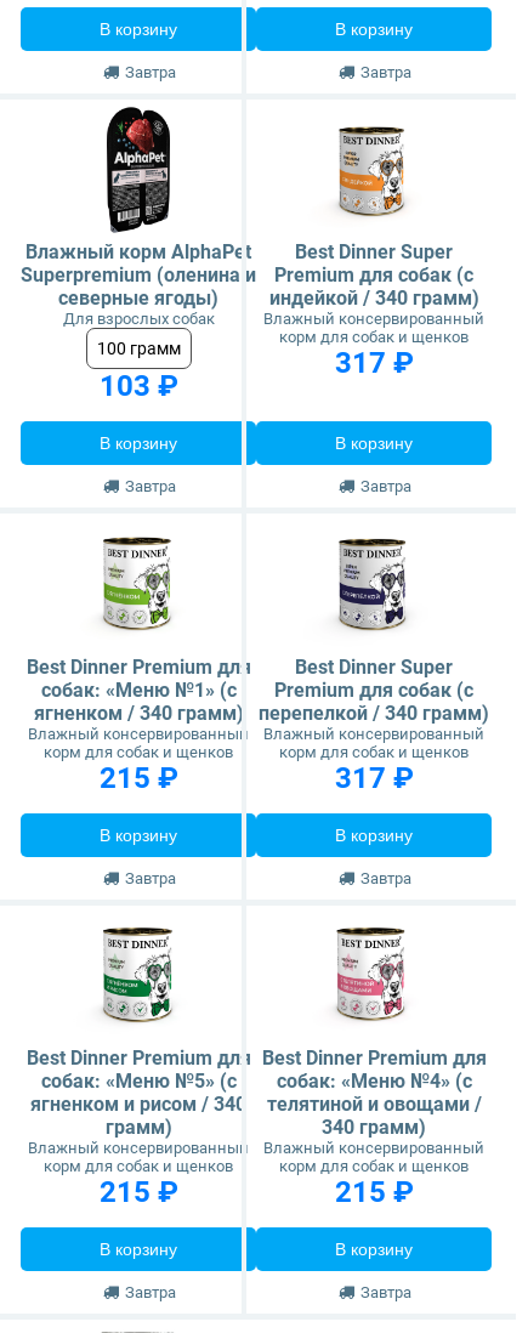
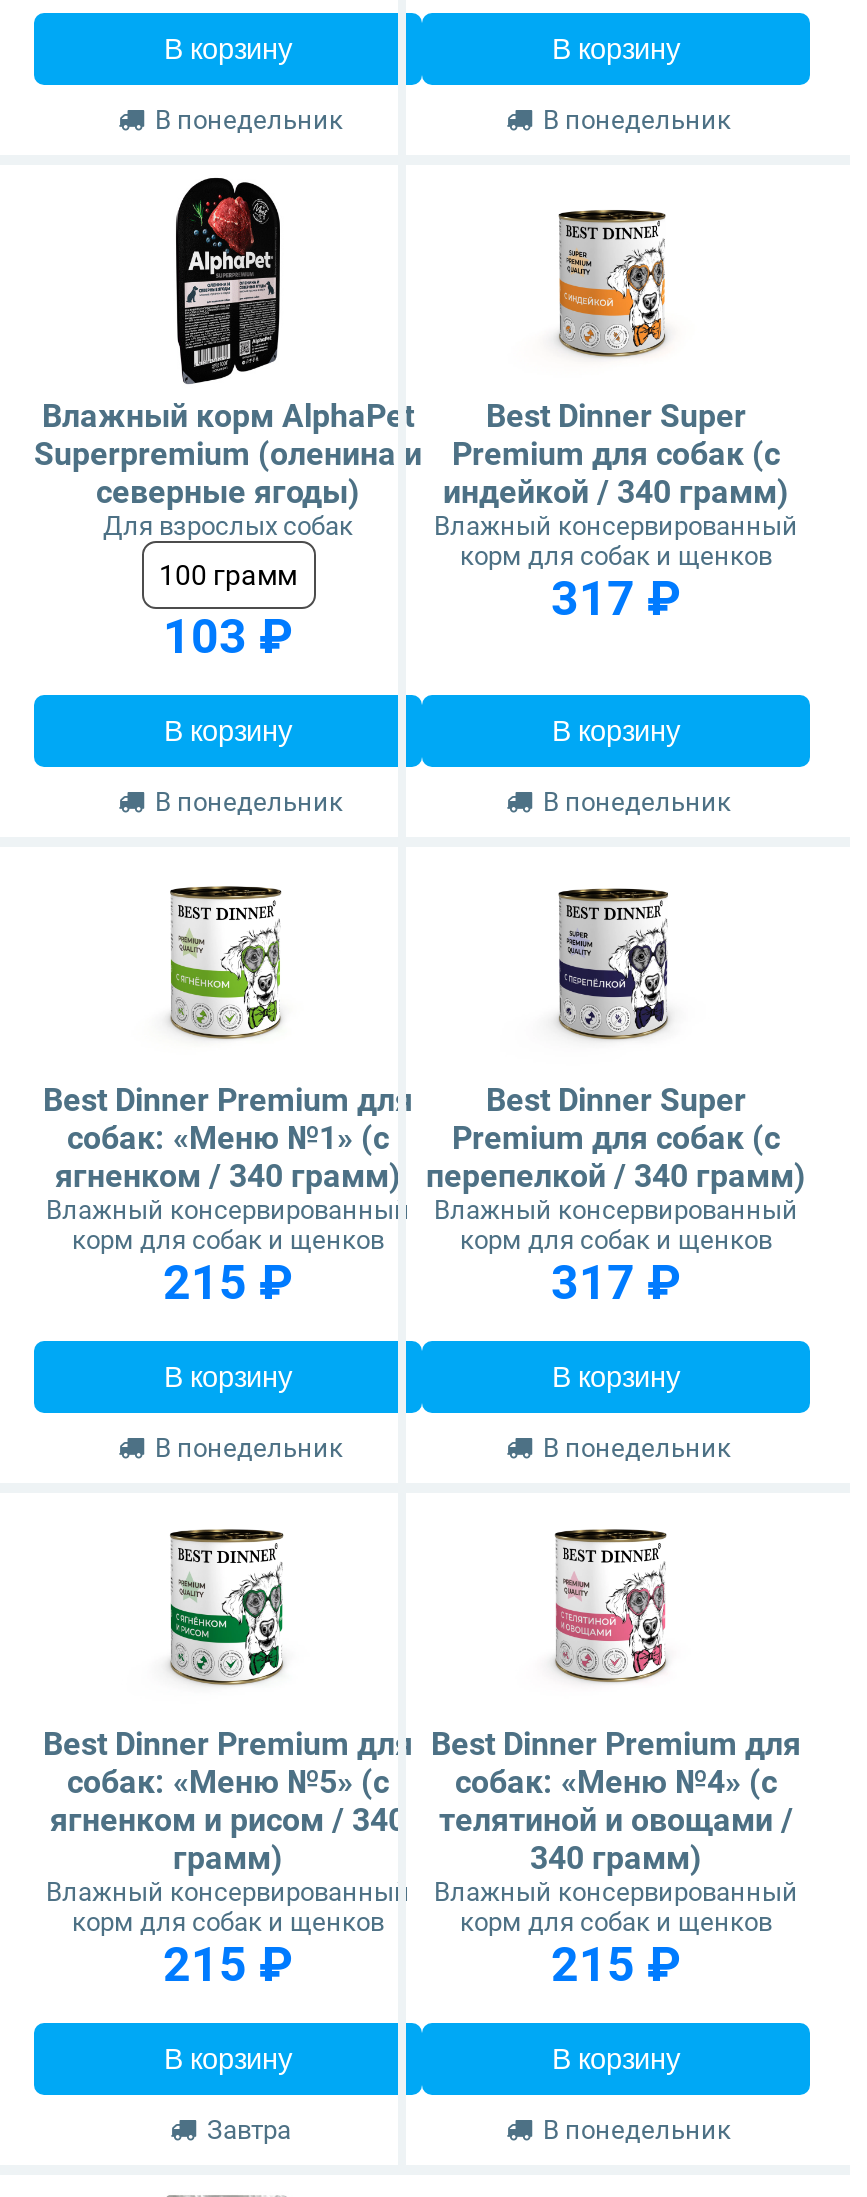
- Завтра
+ В понедельник

- Завтра
+ В понедельник

- Завтра
+ В понедельник

- Завтра
+ В понедельник

- Завтра
+ В понедельник

- Завтра
+ В понедельник

- Завтра
+ В понедельник
